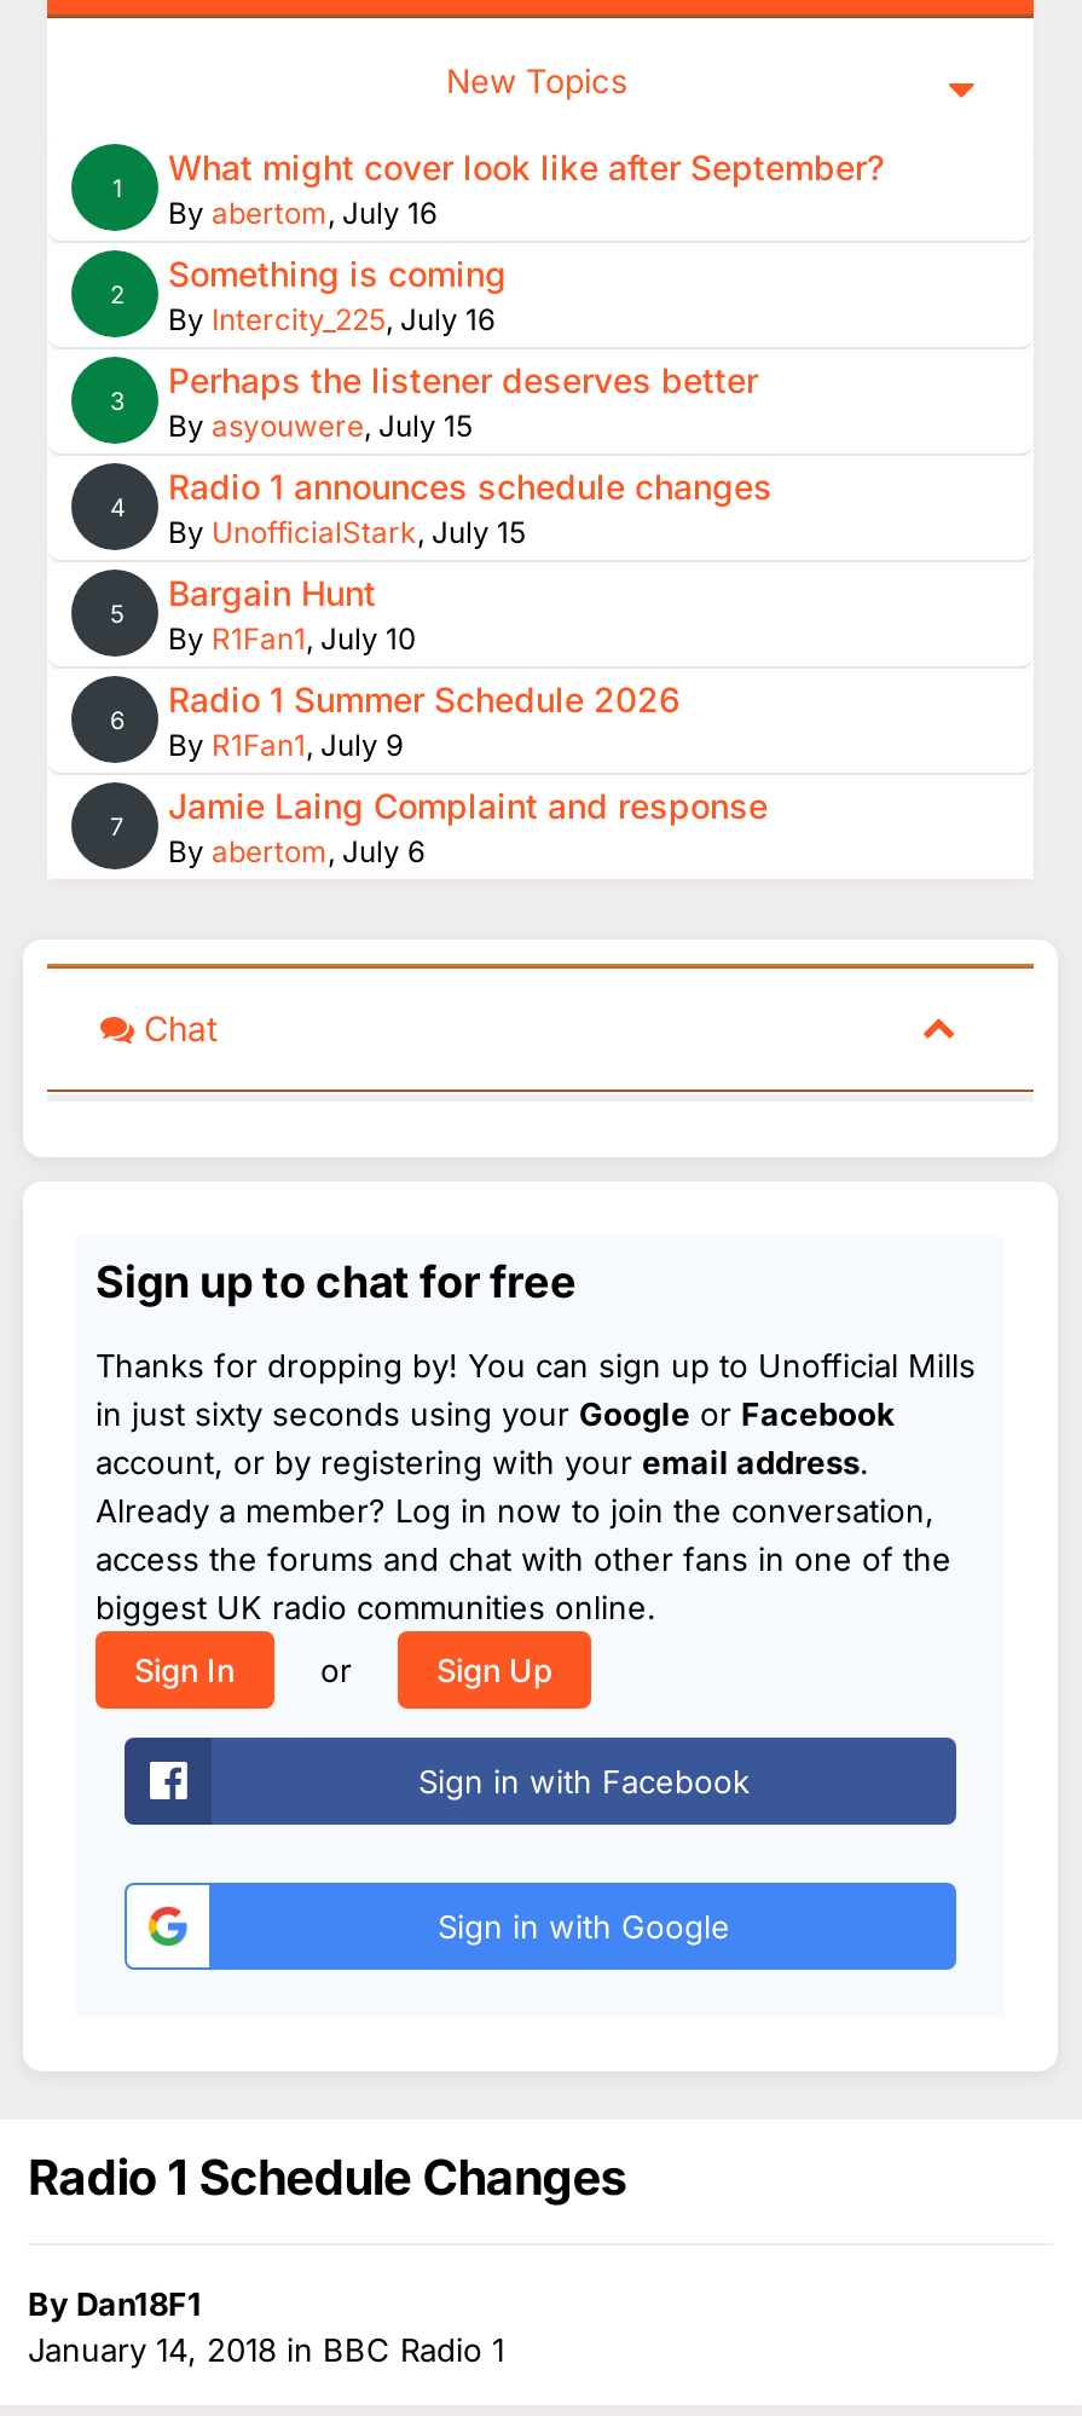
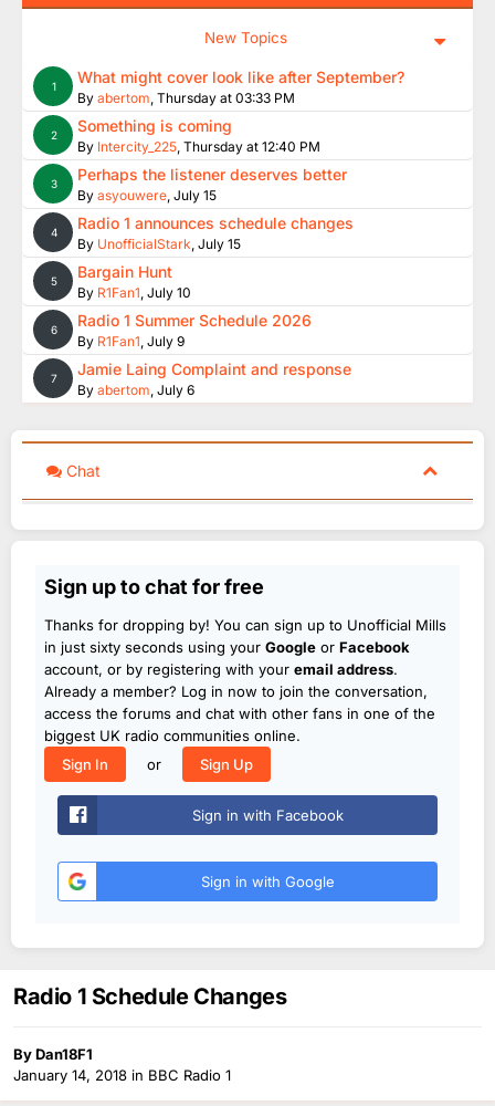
- By abertom, July 16
+ By abertom, Thursday at 03:33 PM

- By Intercity_225, July 16
+ By Intercity_225, Thursday at 12:40 PM
